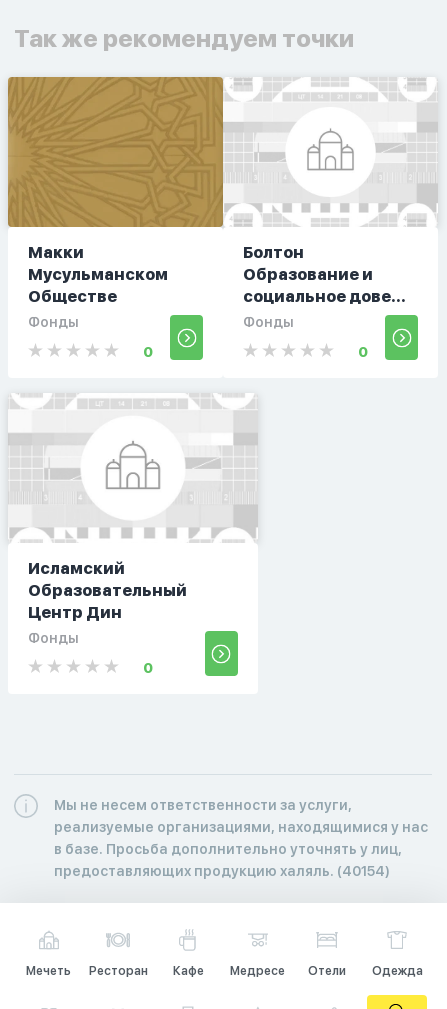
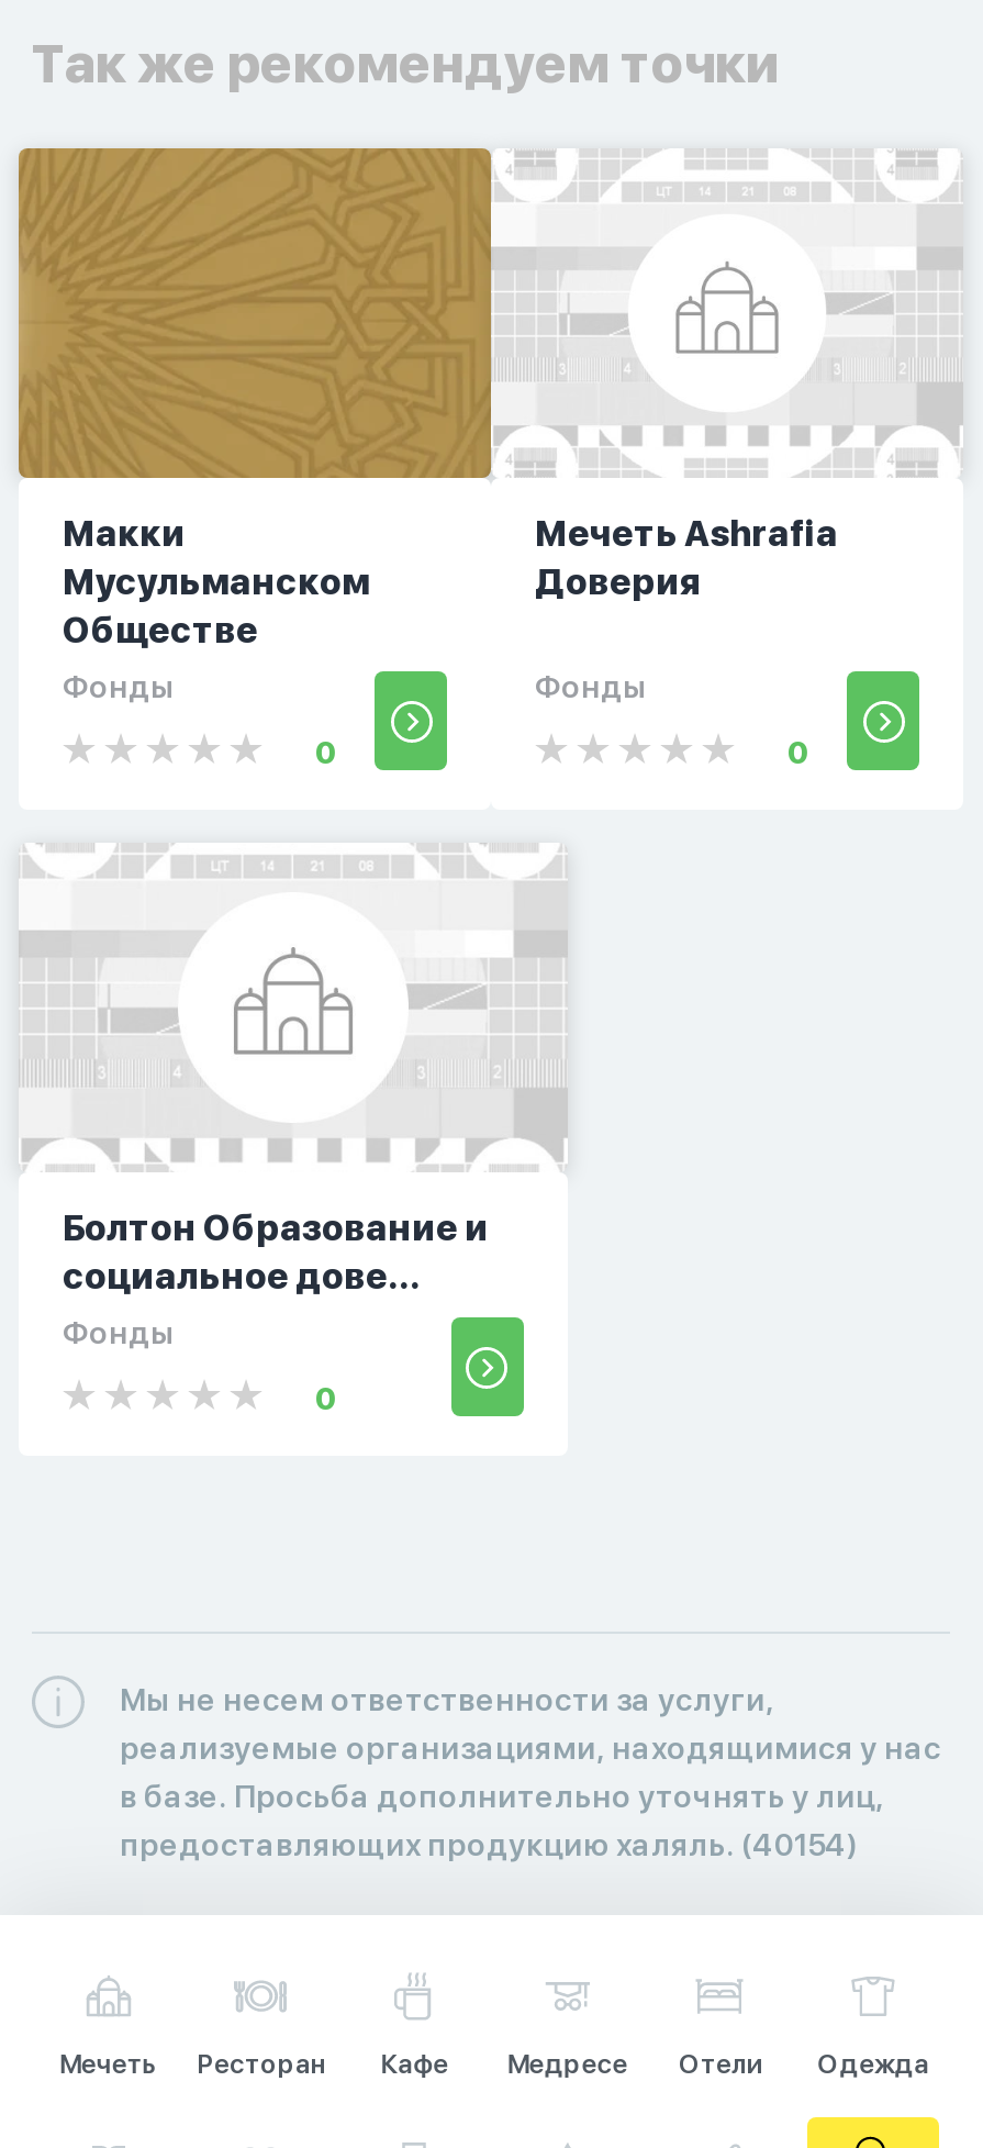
- Болтон
- Образование и
+ Мечеть Ashrafia
+ Доверия

moved down: социальное дове...

- Исламский
- Образовательный
- Центр Дин
+ Болтон Образование и
